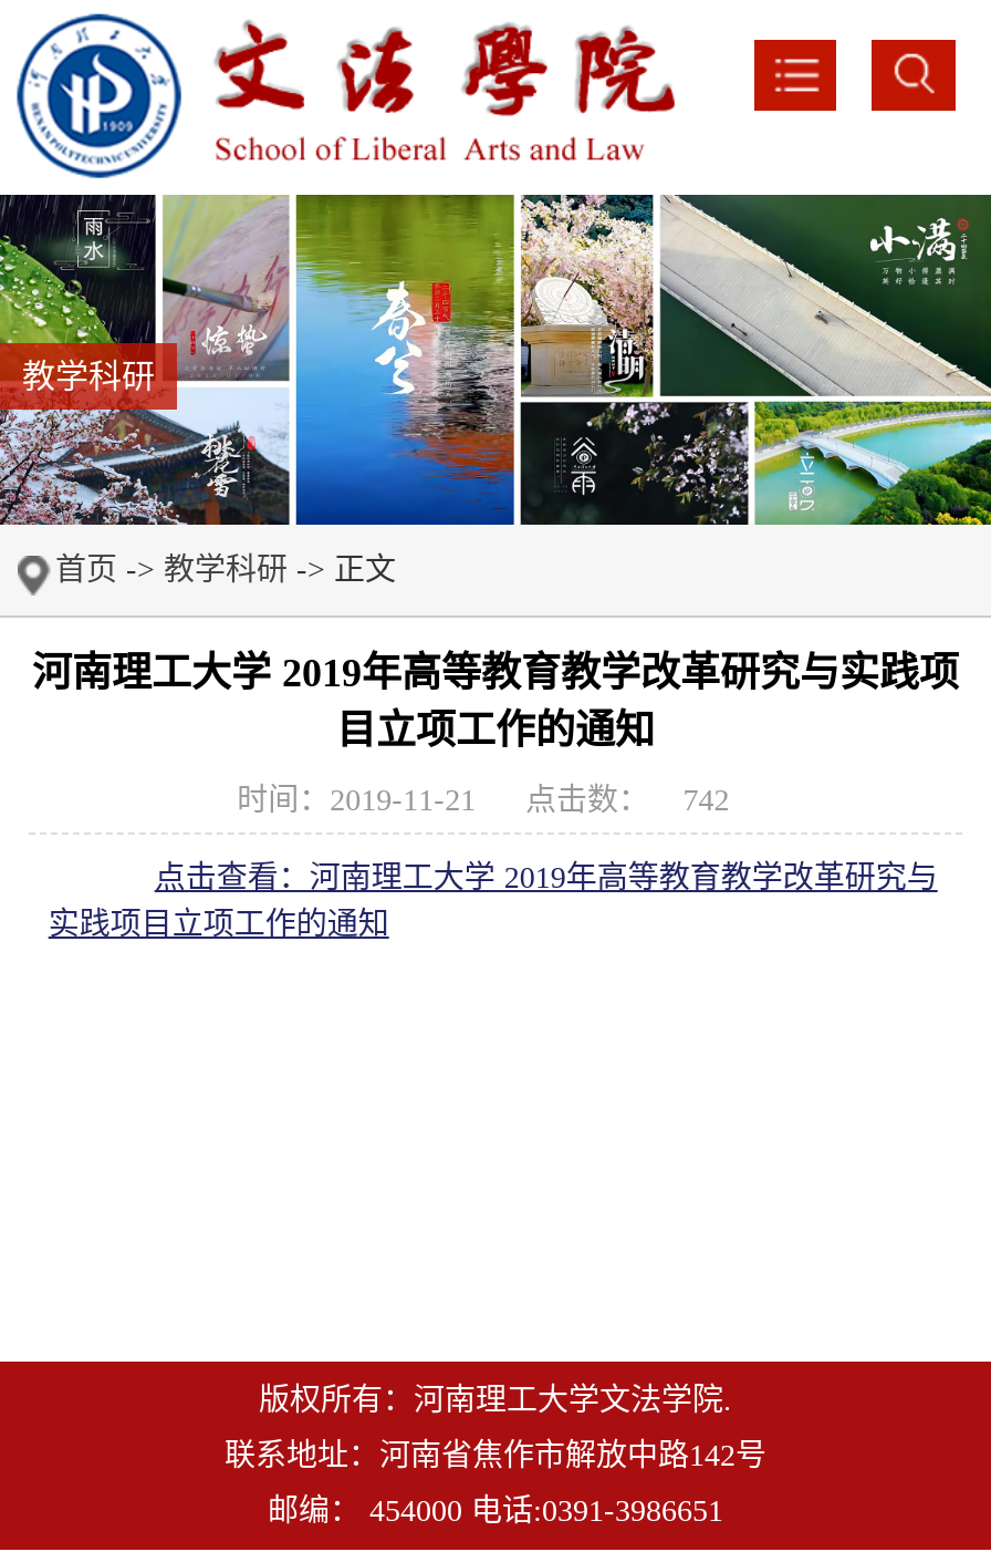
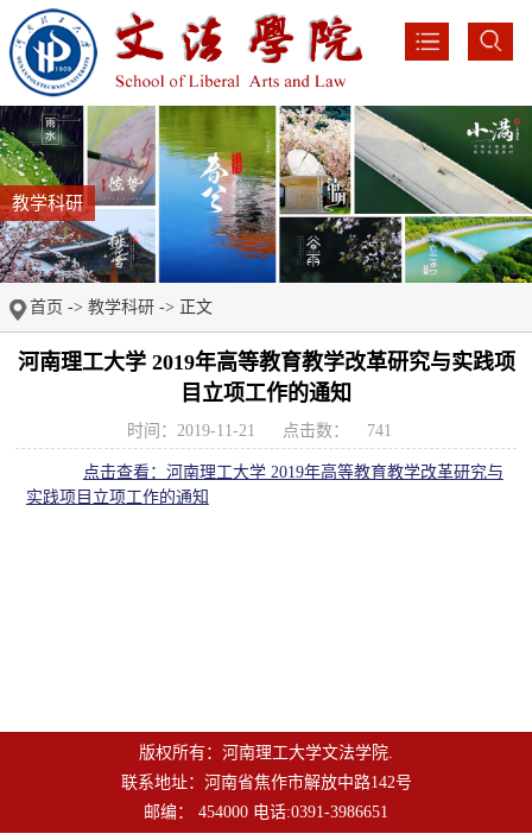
- 时间：2019-11-21 点击数： 742
+ 时间：2019-11-21 点击数： 741
